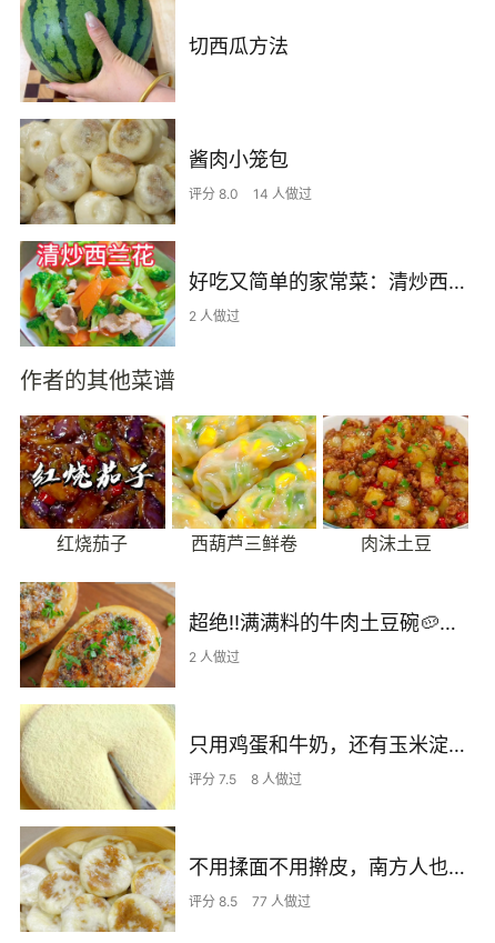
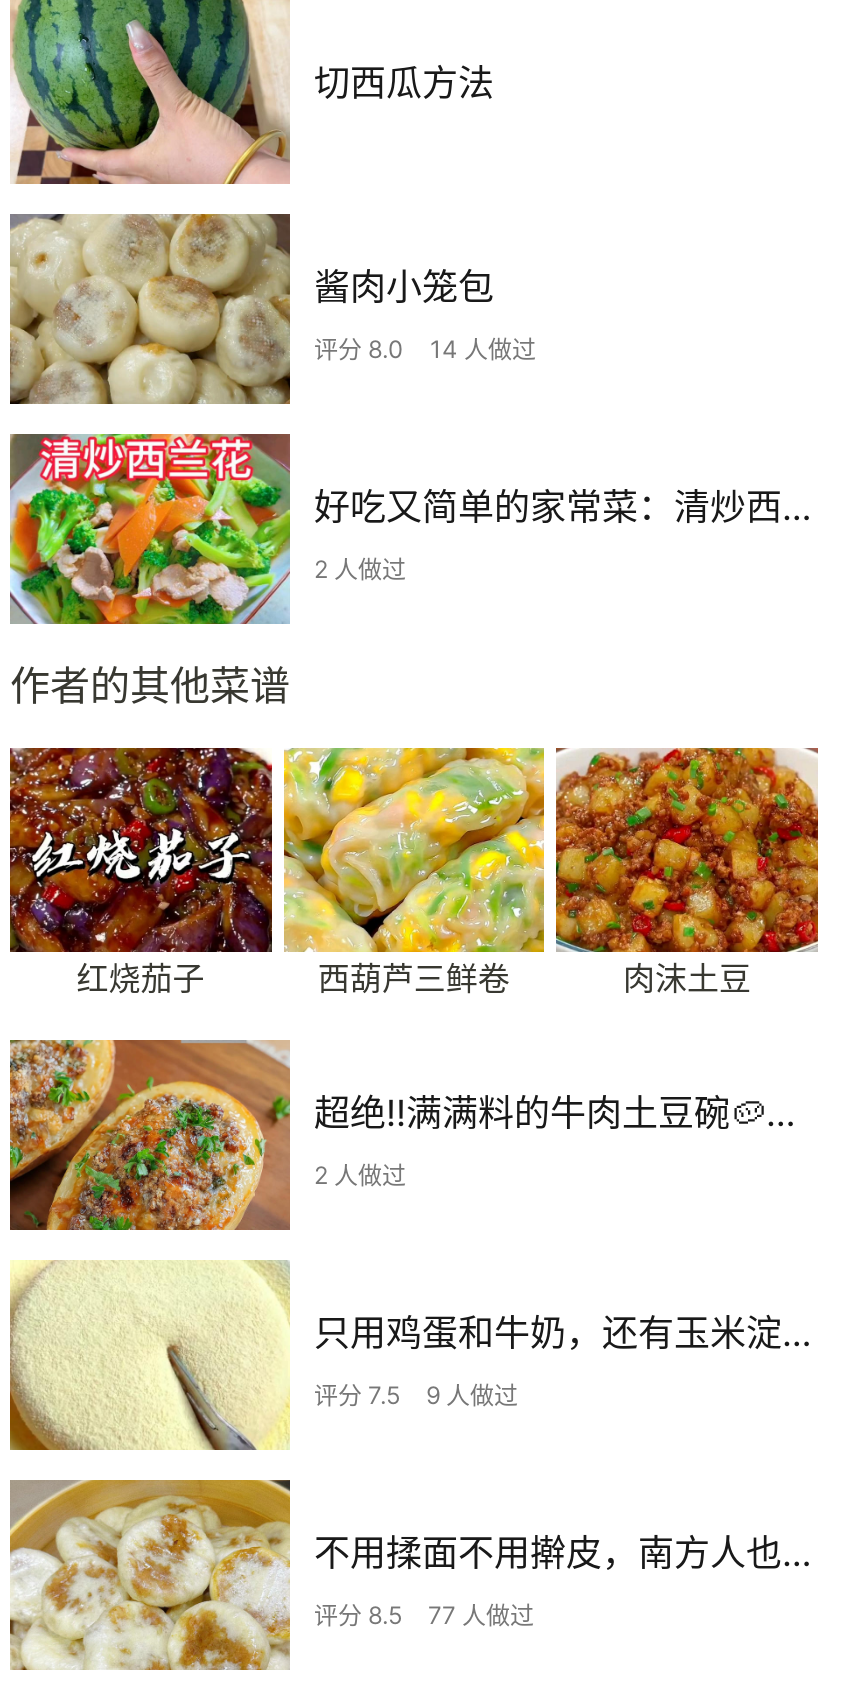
- 评分 7.5 8 人做过
+ 评分 7.5 9 人做过
